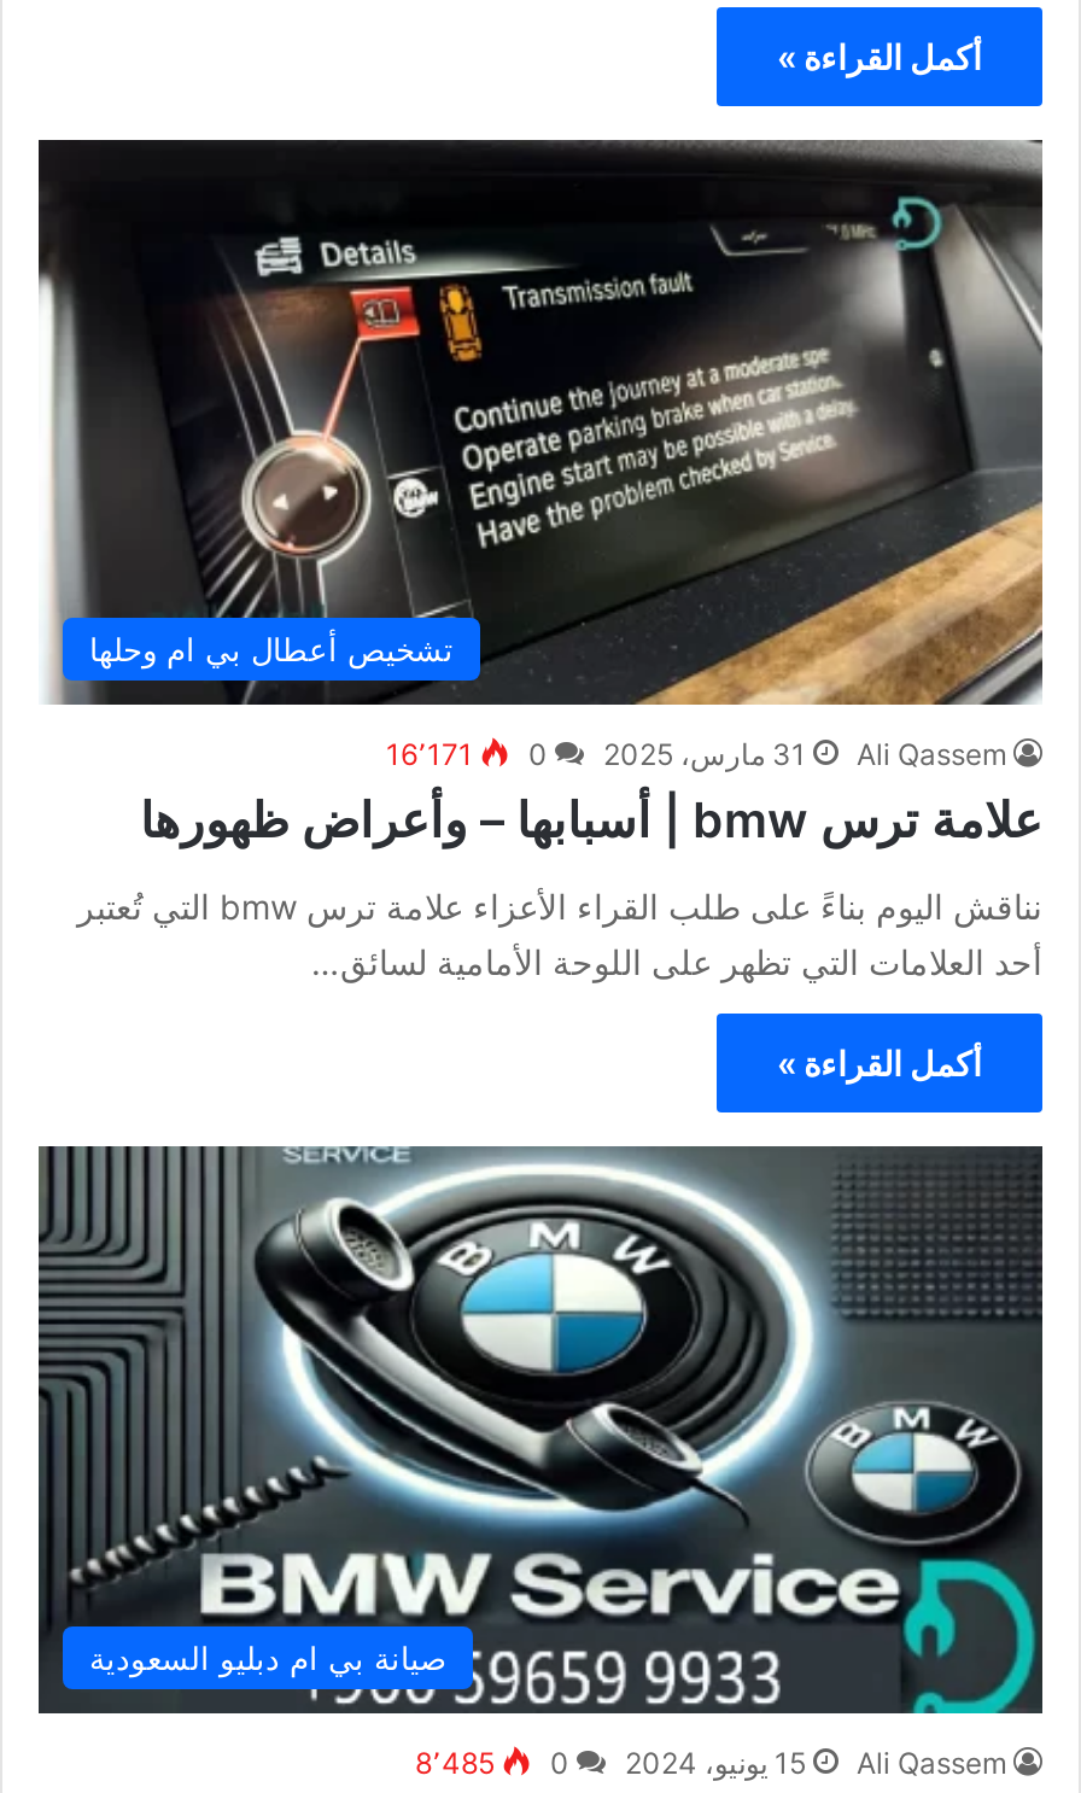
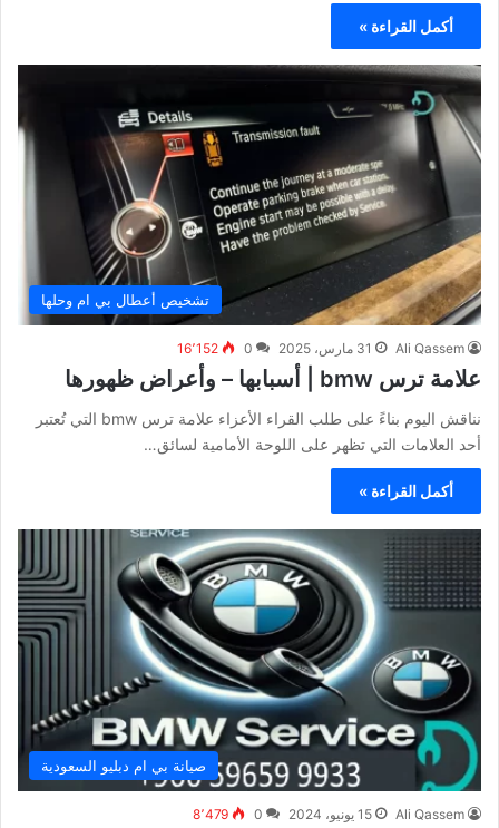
- 16٬171 0
+ 16٬152 0

- 8٬485 0
+ 8٬479 0
